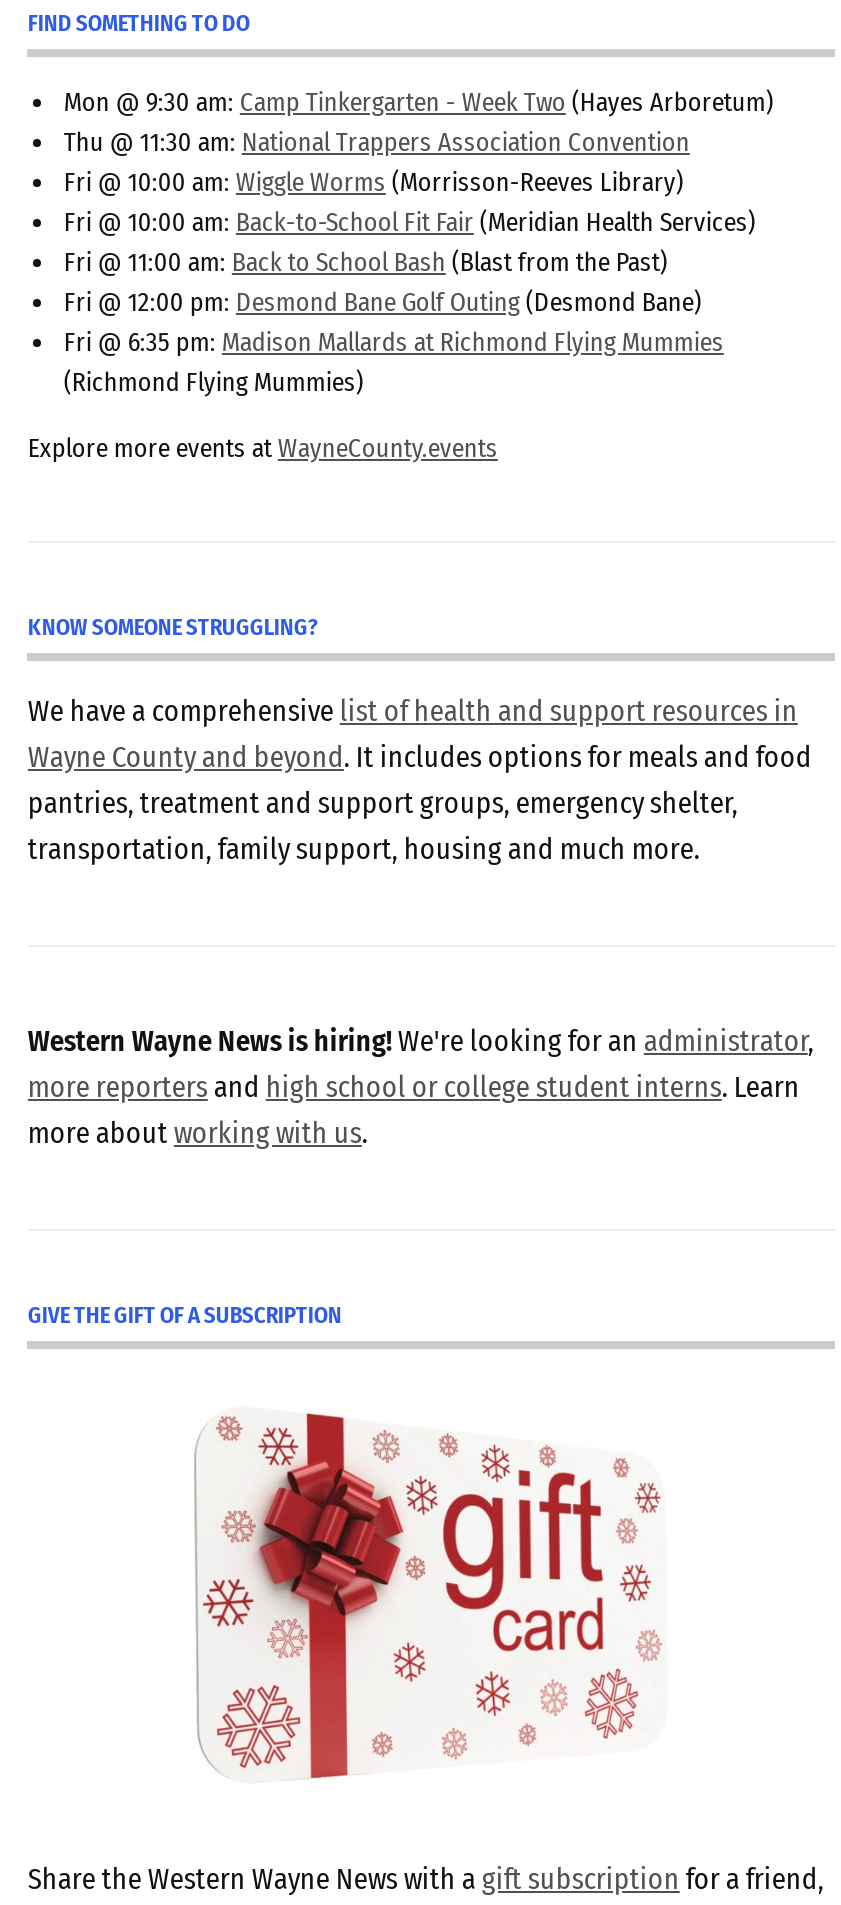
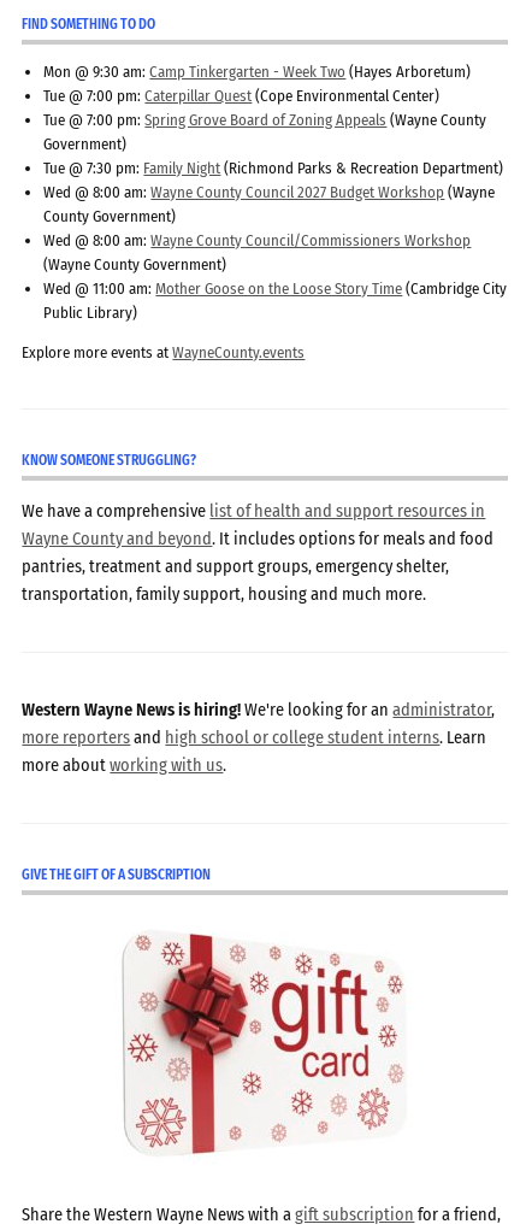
- Thu @ 11:30 am: National Trappers Association Convention
- Fri @ 10:00 am: Wiggle Worms (Morrisson-Reeves Library)
- Fri @ 10:00 am: Back-to-School Fit Fair (Meridian Health Services)
- Fri @ 11:00 am: Back to School Bash (Blast from the Past)
- Fri @ 12:00 pm: Desmond Bane Golf Outing (Desmond Bane)
- Fri @ 6:35 pm: Madison Mallards at Richmond Flying Mummies
- (Richmond Flying Mummies)
+ Tue @ 7:00 pm: Caterpillar Quest (Cope Environmental Center)
+ Tue @ 7:00 pm: Spring Grove Board of Zoning Appeals (Wayne County
+ Government)
+ Tue @ 7:30 pm: Family Night (Richmond Parks & Recreation Department)
+ Wed @ 8:00 am: Wayne County Council 2027 Budget Workshop (Wayne
+ County Government)
+ Wed @ 8:00 am: Wayne County Council/Commissioners Workshop
+ (Wayne County Government)
+ Wed @ 11:00 am: Mother Goose on the Loose Story Time (Cambridge City
+ Public Library)
